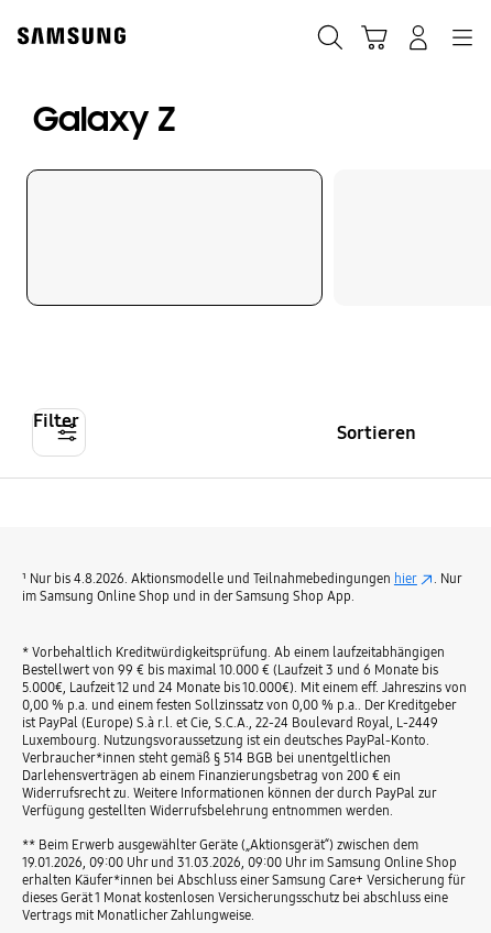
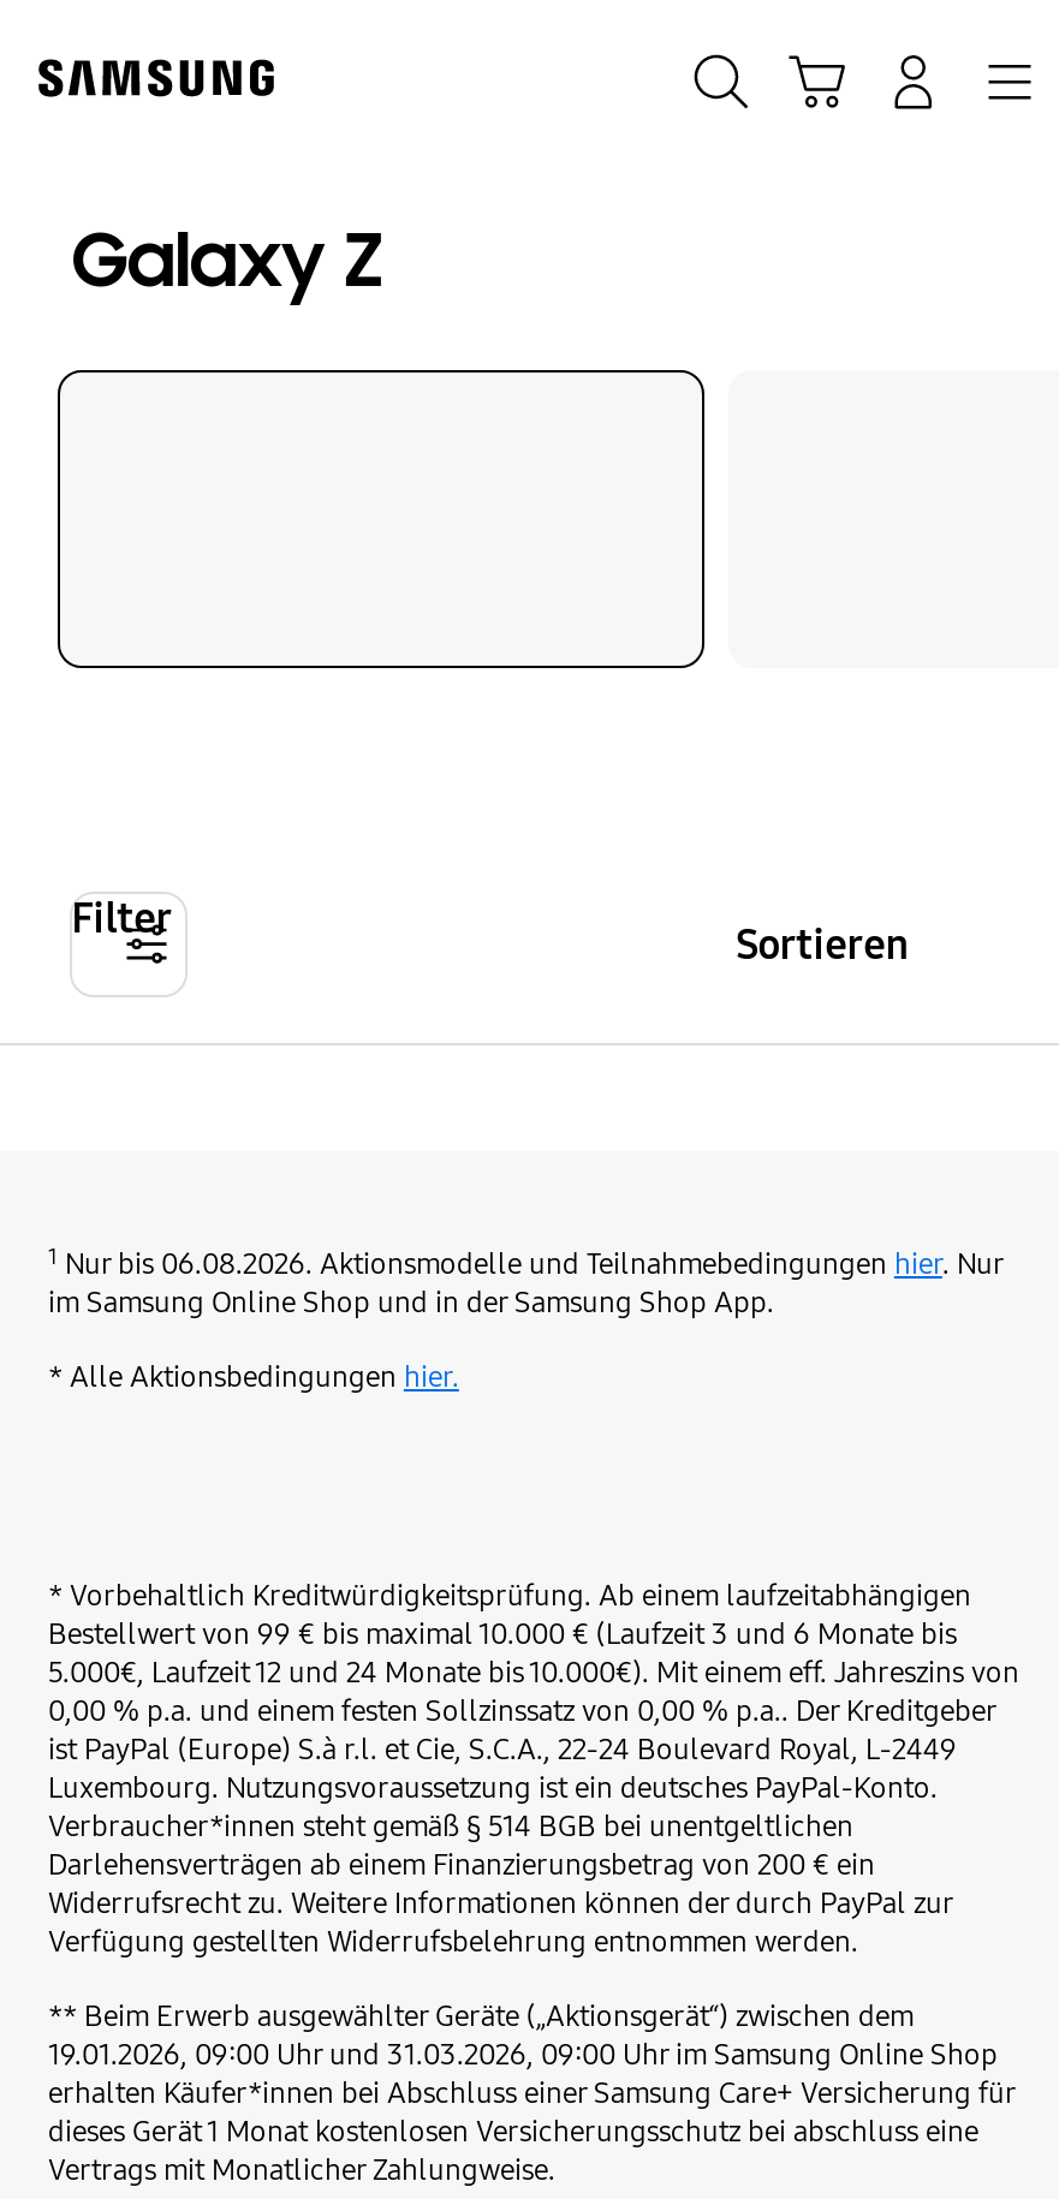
- ¹ Nur bis 4.8.2026. Aktionsmodelle und Teilnahmebedingungen hier
- . Nur
+ 1 Nur bis 06.08.2026. Aktionsmodelle und Teilnahmebedingungen hier. Nur

+ * Alle Aktionsbedingungen hier.
